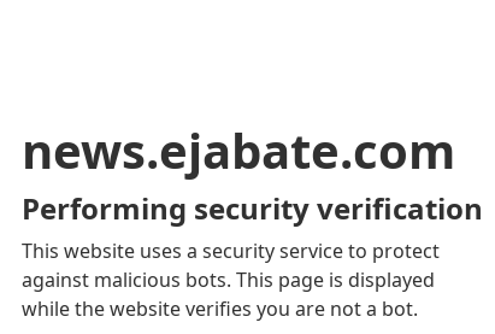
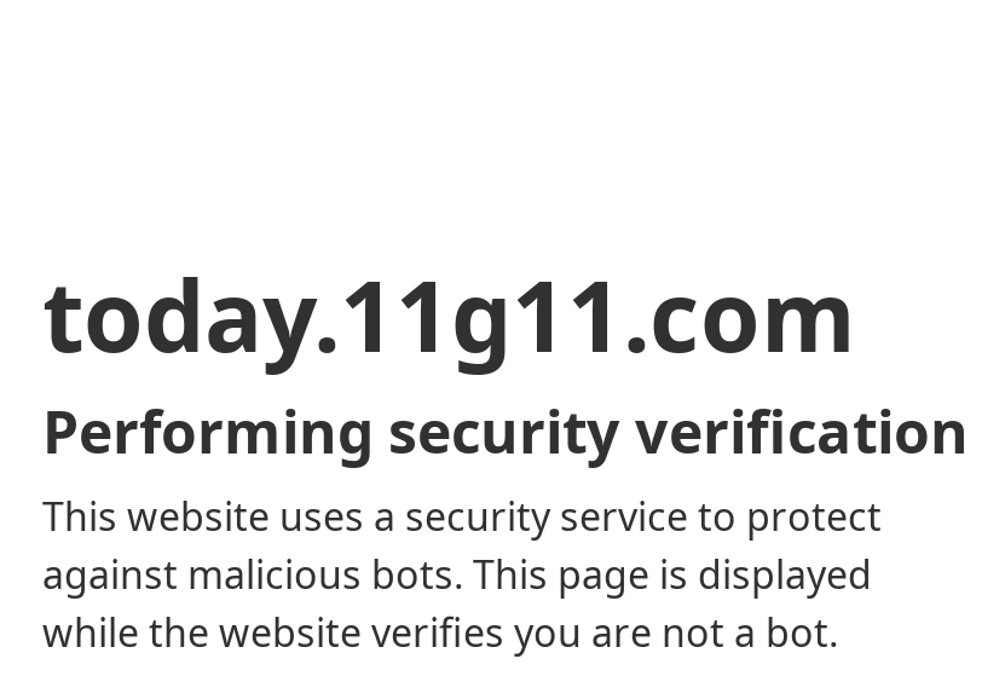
- news.ejabate.com
+ today.11g11.com
